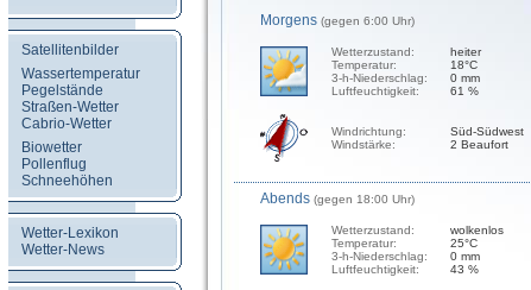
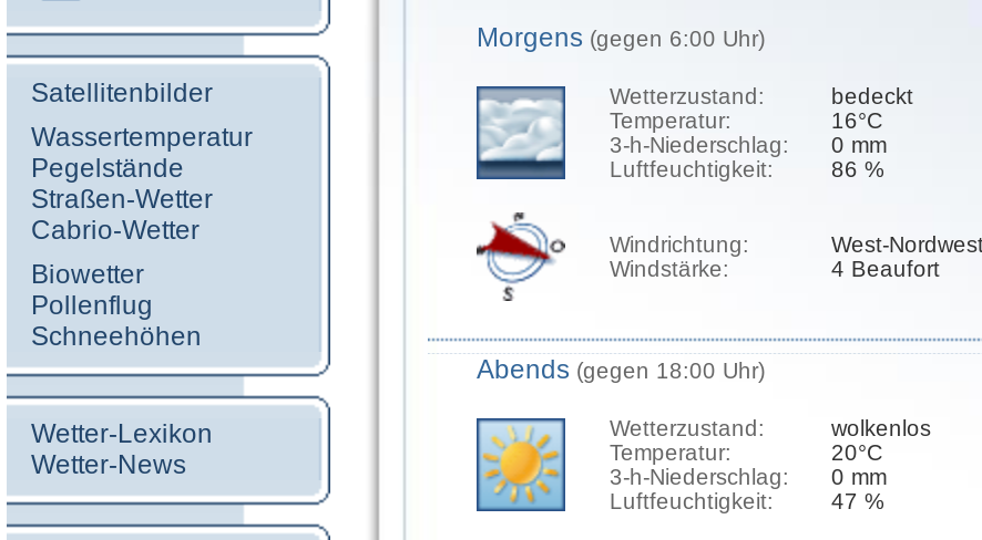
- [image]
+ [image]

- heiter
- 18°C
+ bedeckt
+ 16°C

- 61 %
+ 86 %

- [image]
+ [image]

- Süd-Südwest
- 2 Beaufort
+ West-Nordwest
+ 4 Beaufort

- 25°C
+ 20°C

- 43 %
+ 47 %
